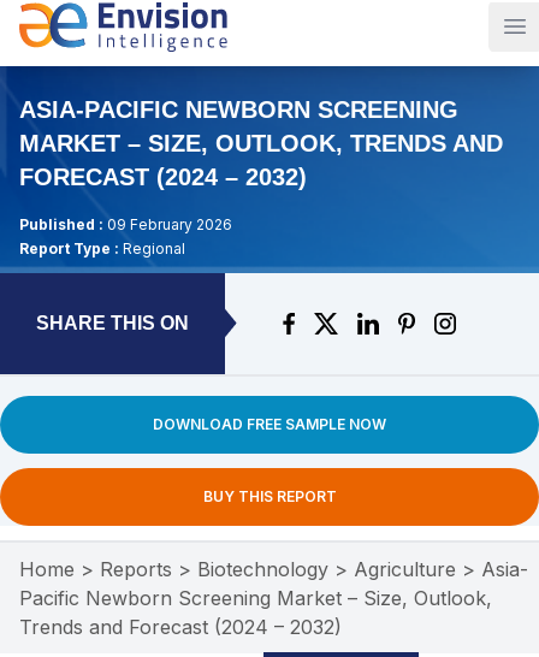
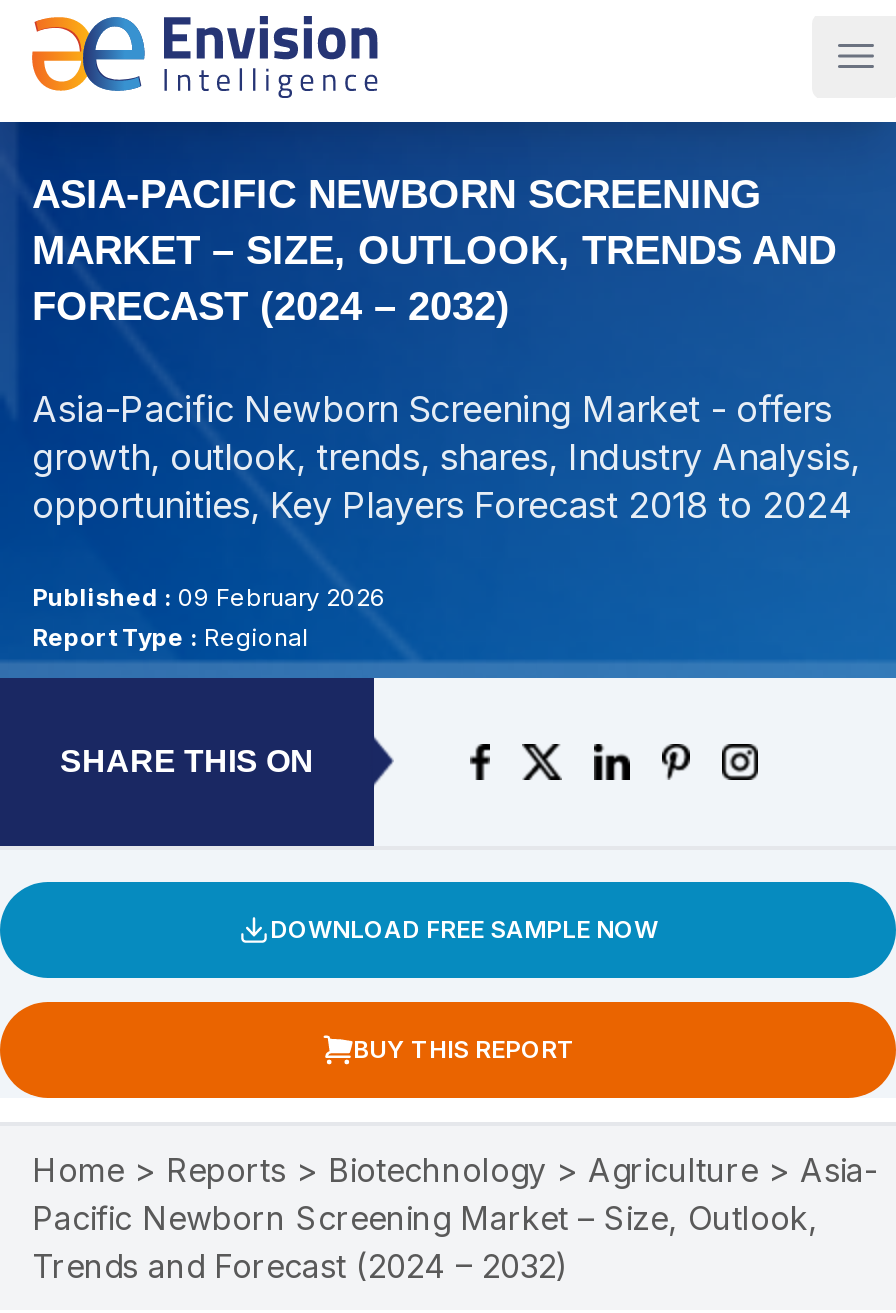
+ Asia-Pacific Newborn Screening Market - offers
+ growth, outlook, trends, shares, Industry Analysis,
+ opportunities, Key Players Forecast 2018 to 2024
